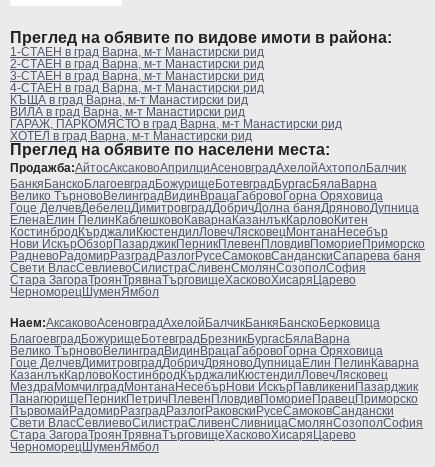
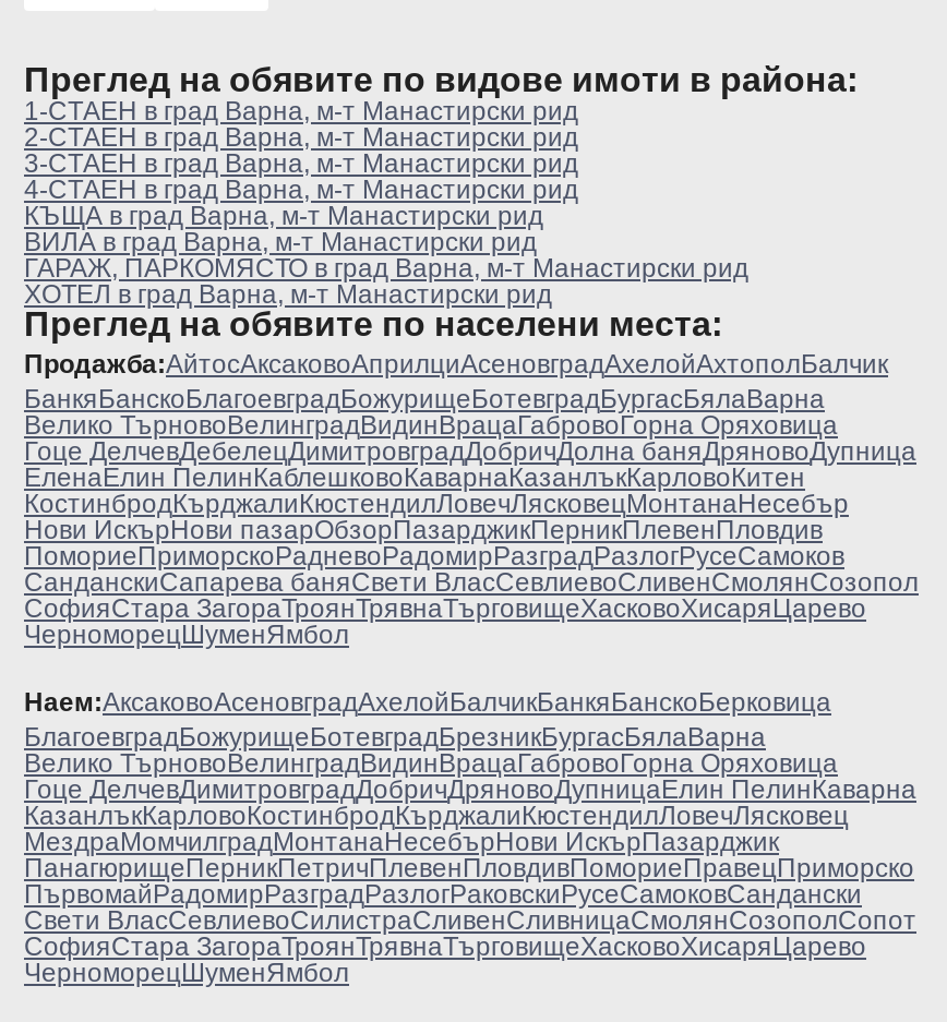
- Нови ИскърОбзорПазарджикПерникПлевенПловдивПомориеПриморско
- РадневоРадомирРазградРазлогРусеСамоковСанданскиСапарева баня
- Свети ВласСевлиевоСилистраСливенСмолянСозополСофия
- Стара ЗагораТроянТрявнаТърговищеХасковоХисаряЦарево
+ Нови ИскърНови пазарОбзорПазарджикПерникПлевенПловдив
+ ПомориеПриморскоРадневоРадомирРазградРазлогРусеСамоков
+ СанданскиСапарева баняСвети ВласСевлиевоСливенСмолянСозопол
+ СофияСтара ЗагораТроянТрявнаТърговищеХасковоХисаряЦарево

- МездраМомчилградМонтанаНесебърНови ИскърПавликениПазарджик
+ МездраМомчилградМонтанаНесебърНови ИскърПазарджик

- Свети ВласСевлиевоСилистраСливенСливницаСмолянСозополСофия
- Стара ЗагораТроянТрявнаТърговищеХасковоХисаряЦарево
+ Свети ВласСевлиевоСилистраСливенСливницаСмолянСозополСопот
+ СофияСтара ЗагораТроянТрявнаТърговищеХасковоХисаряЦарево
